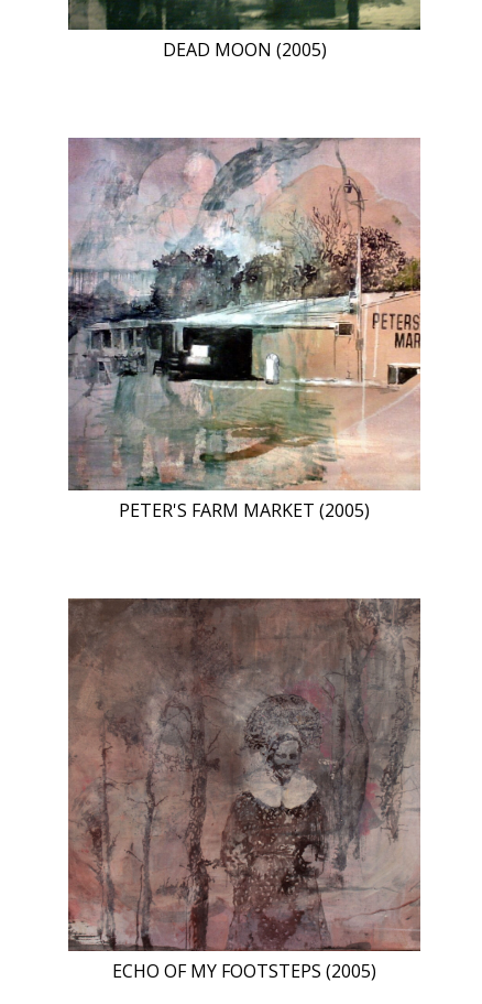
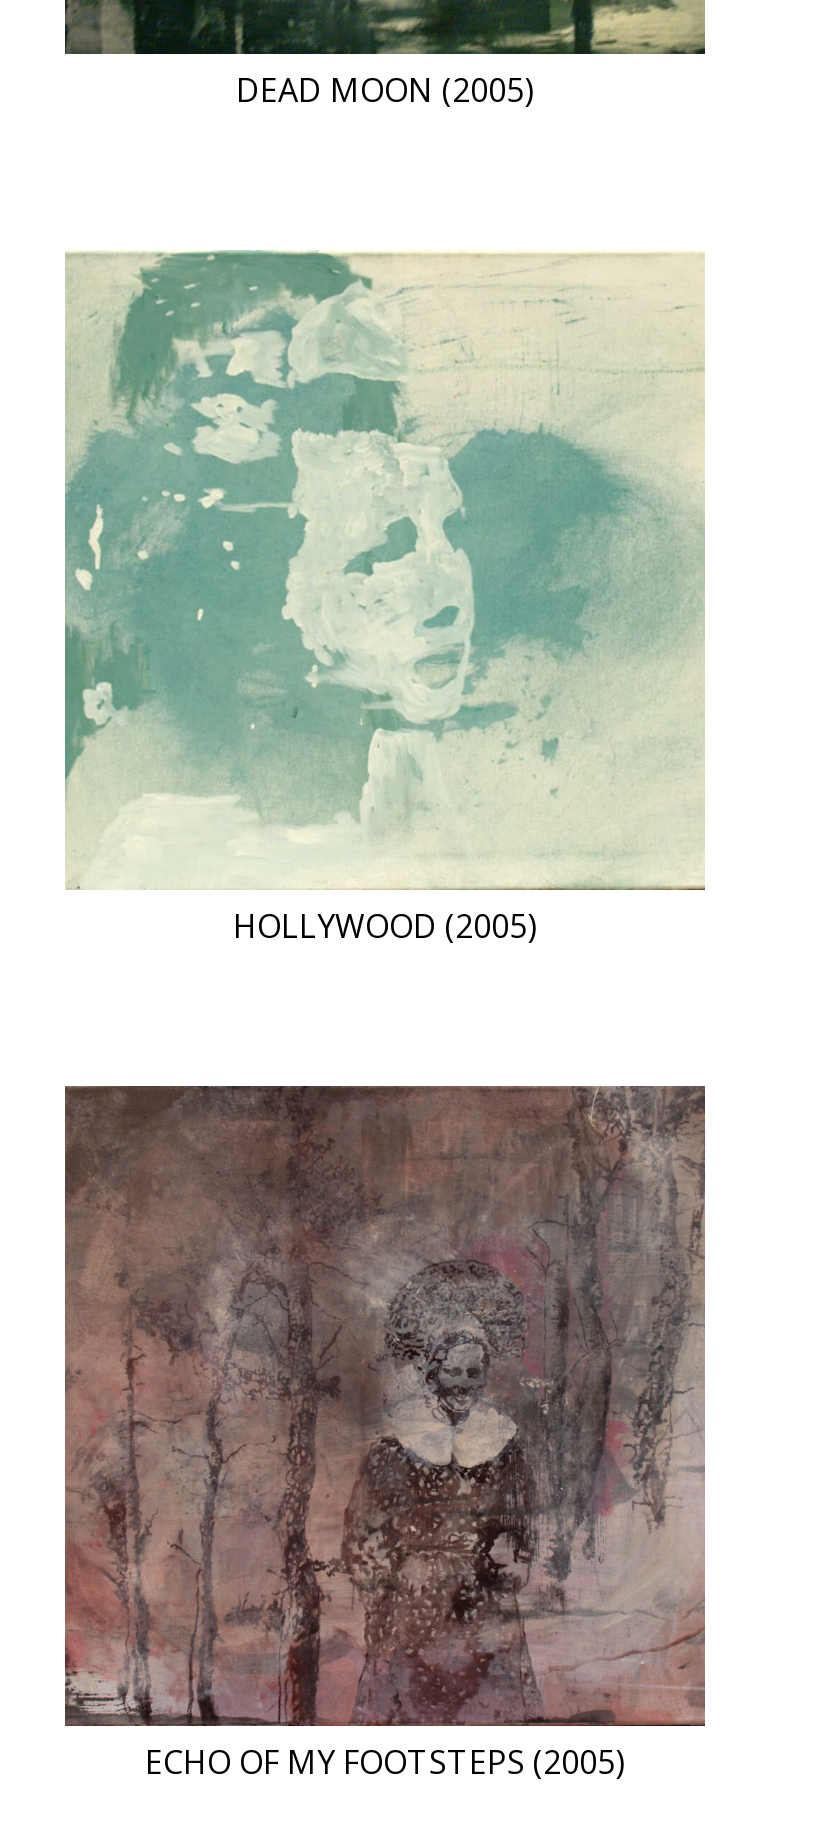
- [image]
- PETER'S FARM MARKET (2005)
+ [image]
+ HOLLYWOOD (2005)
